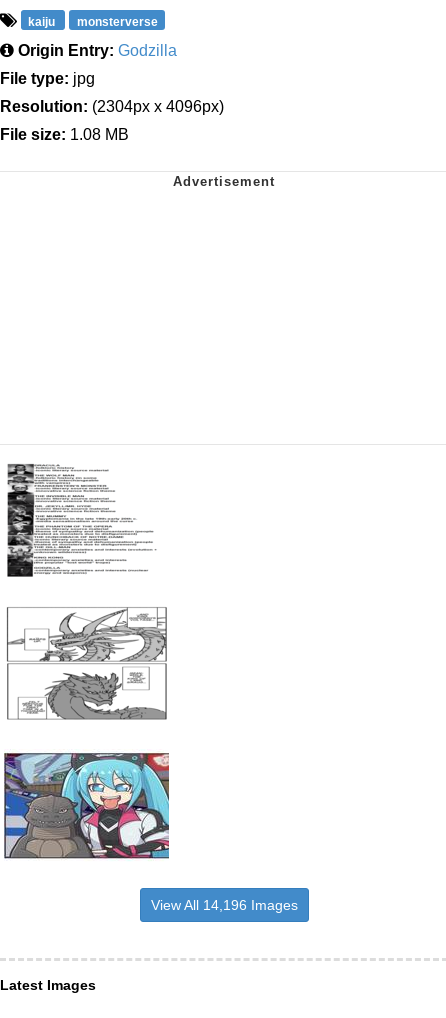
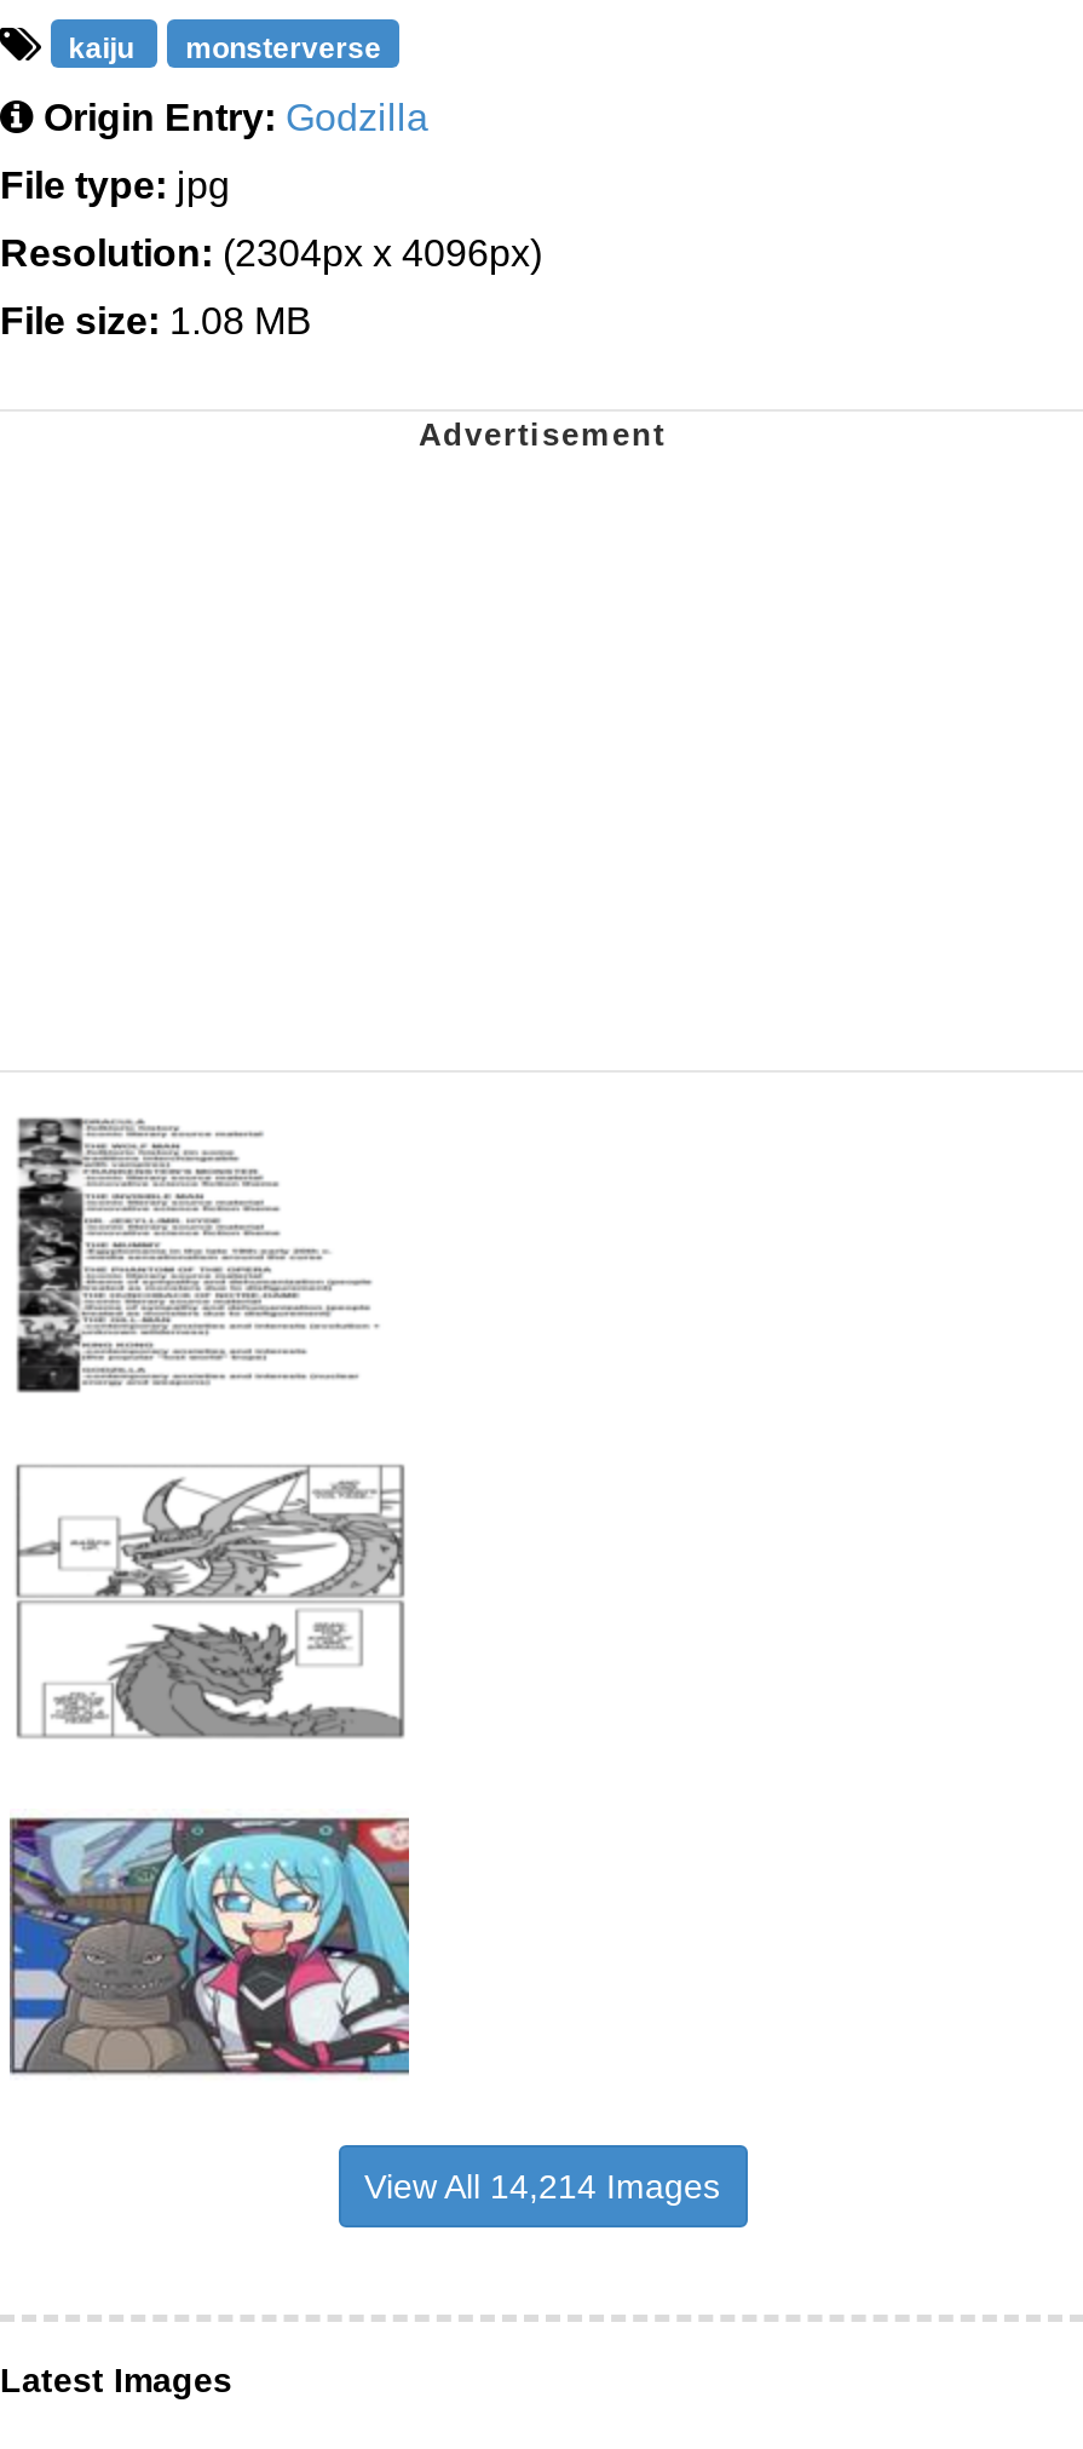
- View All 14,196 Images
+ View All 14,214 Images
